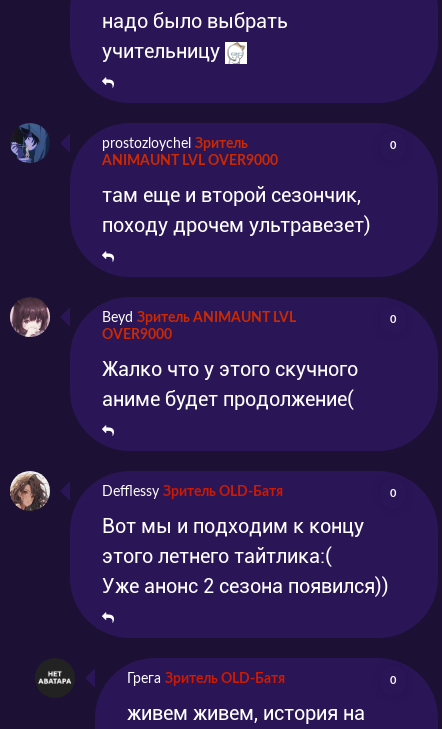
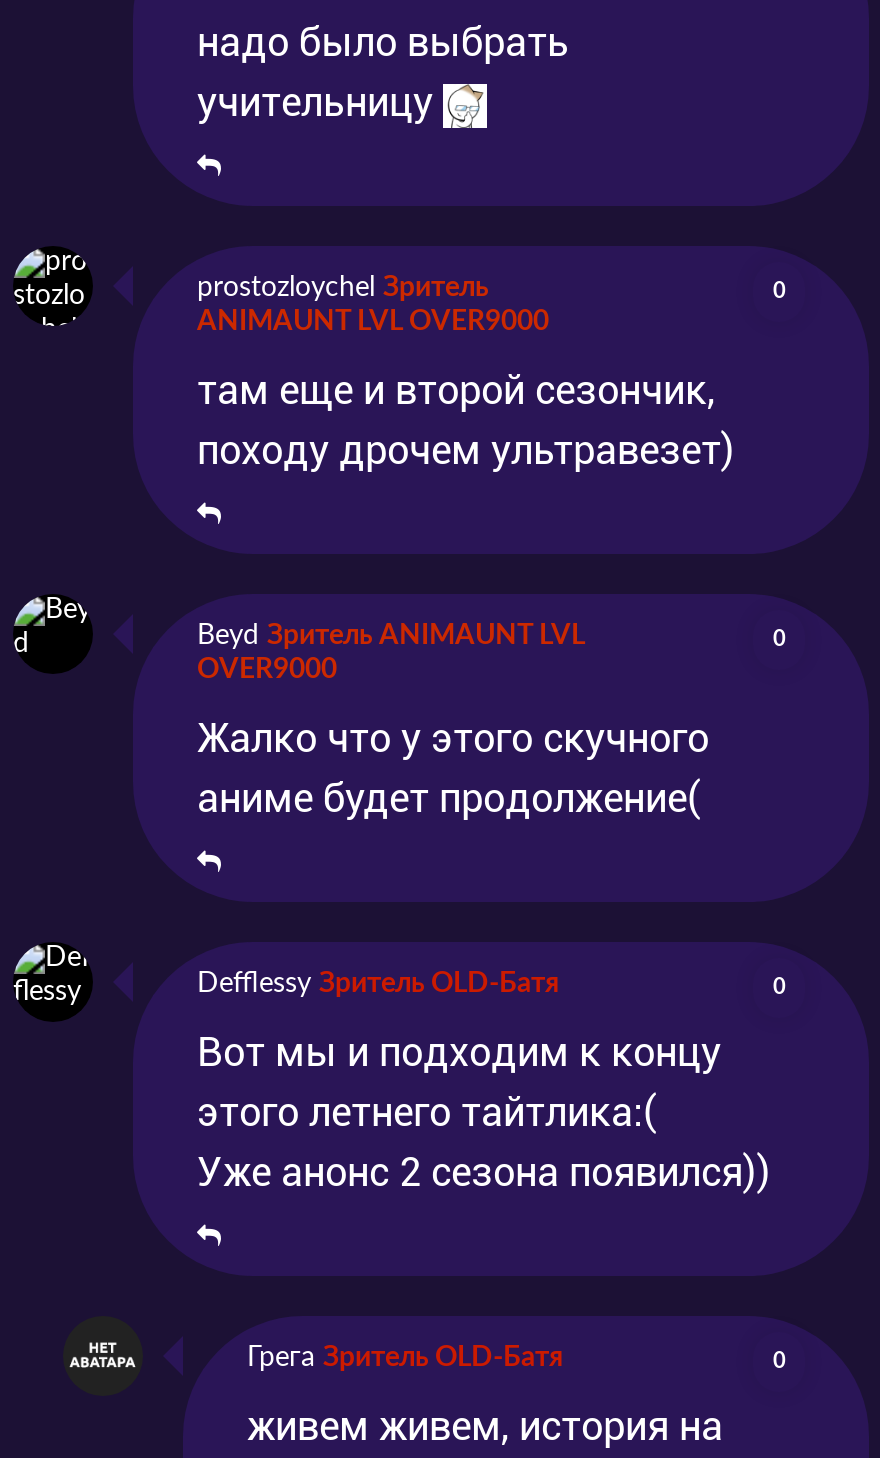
- [image]
+ [image]

- [image]
+ [image]

- [image]
+ [image]
